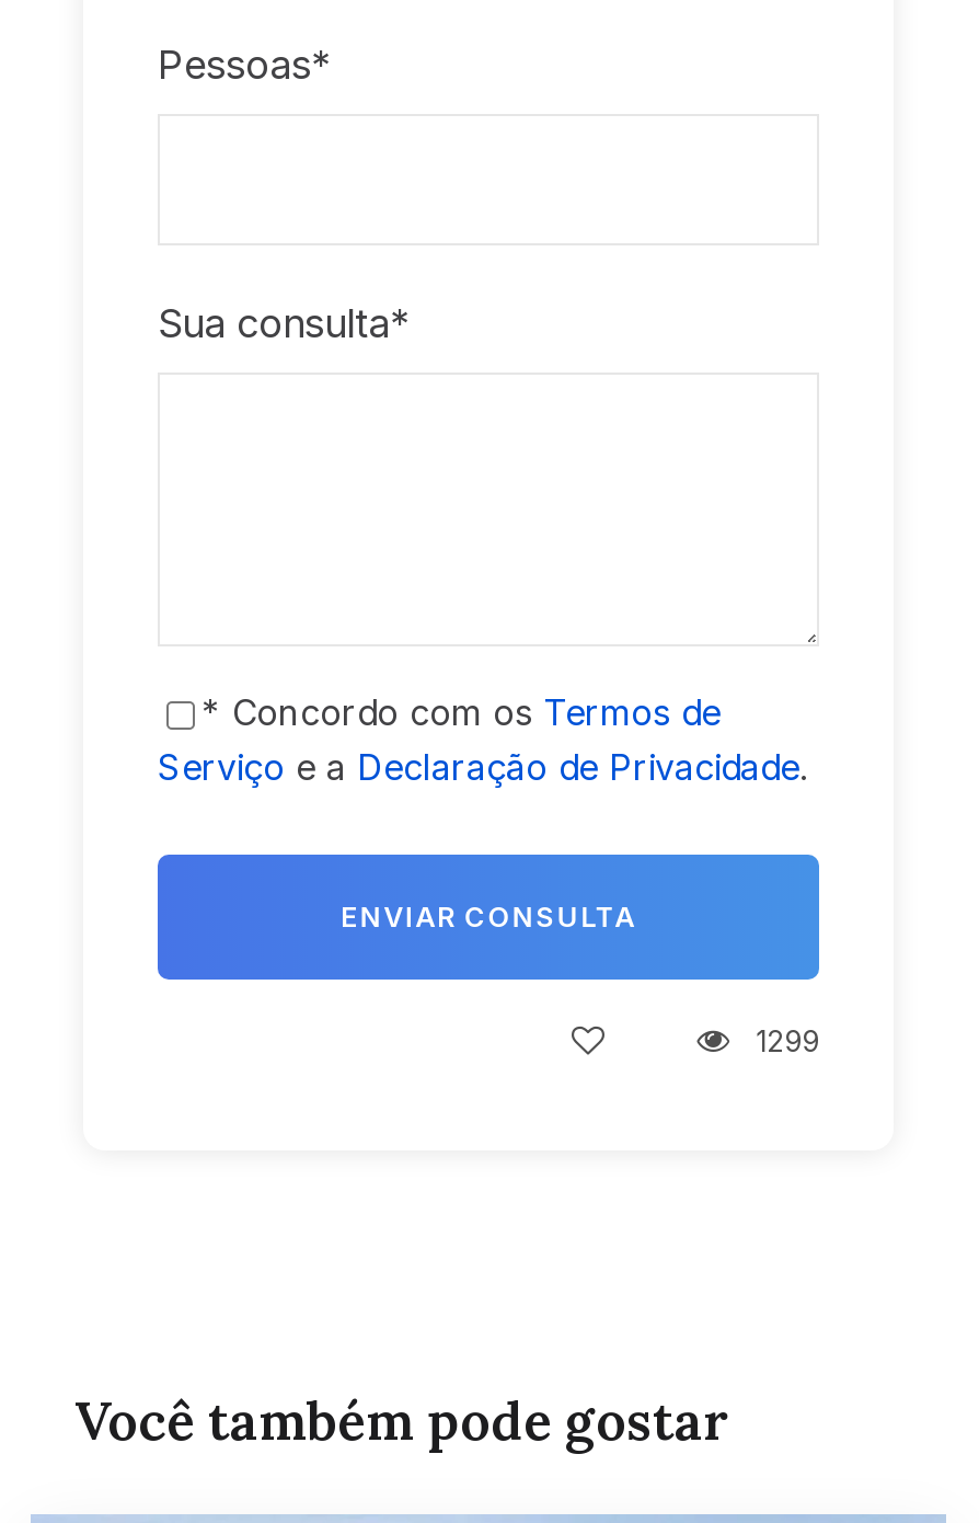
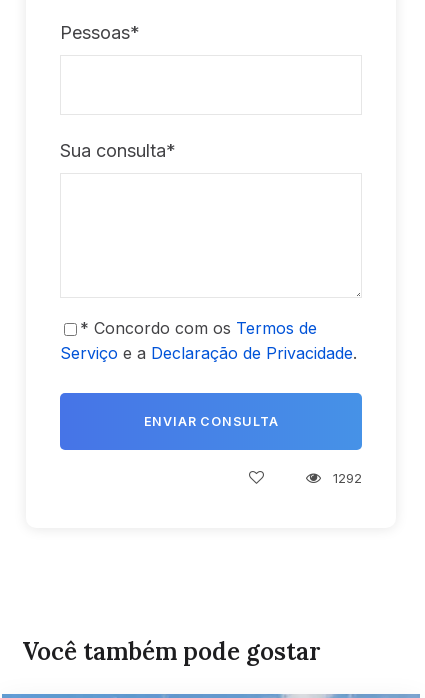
- 1299
+ 1292
